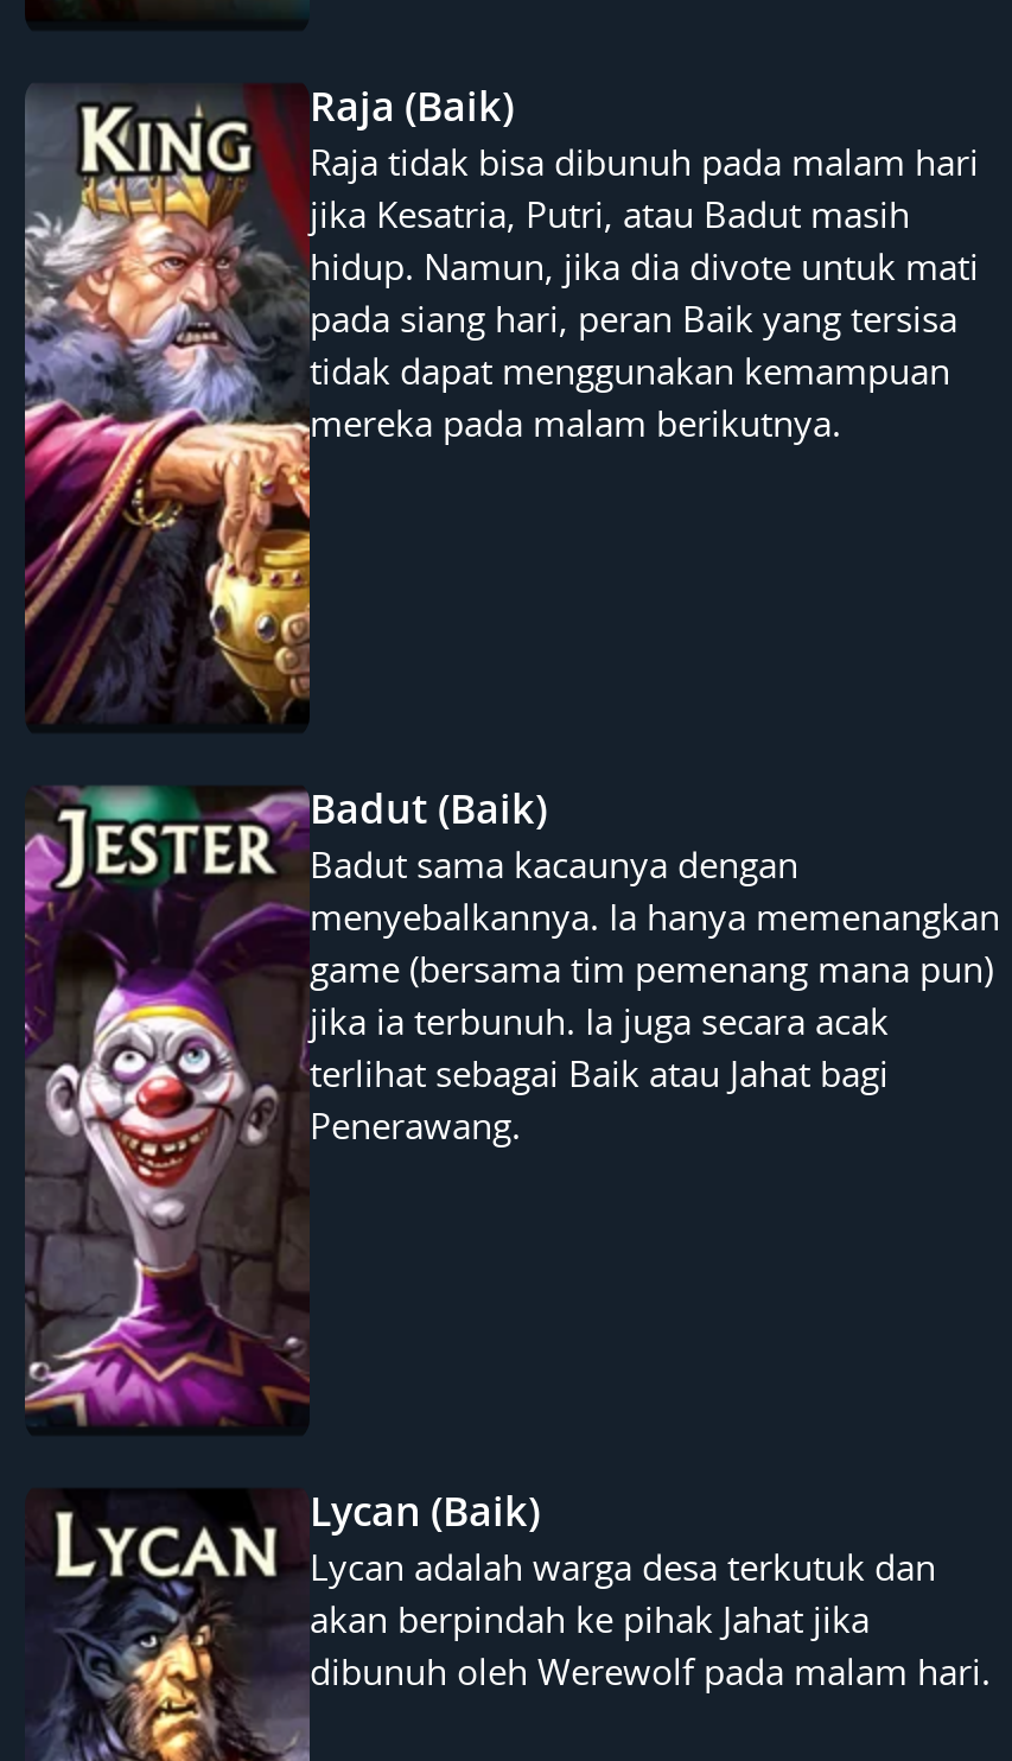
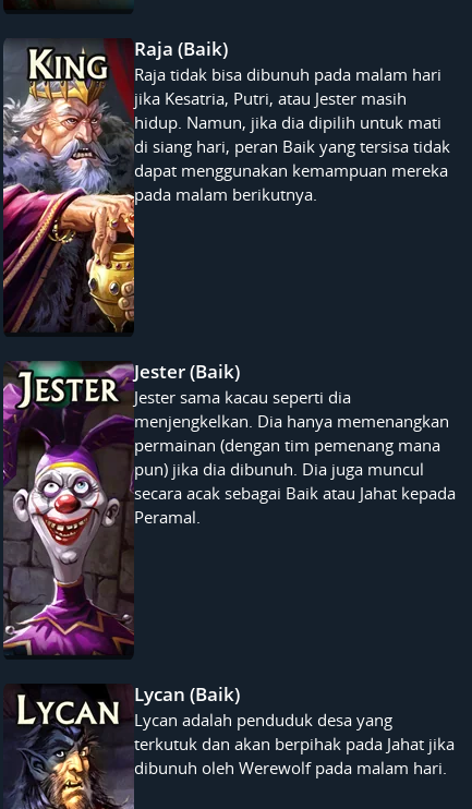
- jika Kesatria, Putri, atau Badut masih
- hidup. Namun, jika dia divote untuk mati
- pada siang hari, peran Baik yang tersisa
- tidak dapat menggunakan kemampuan
- mereka pada malam berikutnya.
+ jika Kesatria, Putri, atau Jester masih
+ hidup. Namun, jika dia dipilih untuk mati
+ di siang hari, peran Baik yang tersisa tidak
+ dapat menggunakan kemampuan mereka
+ pada malam berikutnya.

- Badut (Baik)
- Badut sama kacaunya dengan
- menyebalkannya. Ia hanya memenangkan
- game (bersama tim pemenang mana pun)
- jika ia terbunuh. Ia juga secara acak
- terlihat sebagai Baik atau Jahat bagi
- Penerawang.
+ Jester (Baik)
+ Jester sama kacau seperti dia
+ menjengkelkan. Dia hanya memenangkan
+ permainan (dengan tim pemenang mana
+ pun) jika dia dibunuh. Dia juga muncul
+ secara acak sebagai Baik atau Jahat kepada
+ Peramal.

- Lycan adalah warga desa terkutuk dan
- akan berpindah ke pihak Jahat jika
+ Lycan adalah penduduk desa yang
+ terkutuk dan akan berpihak pada Jahat jika
